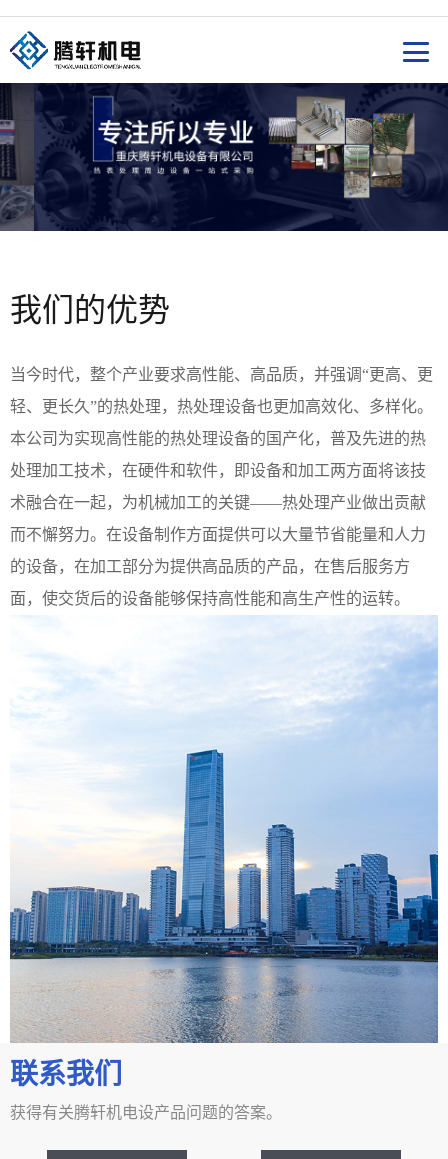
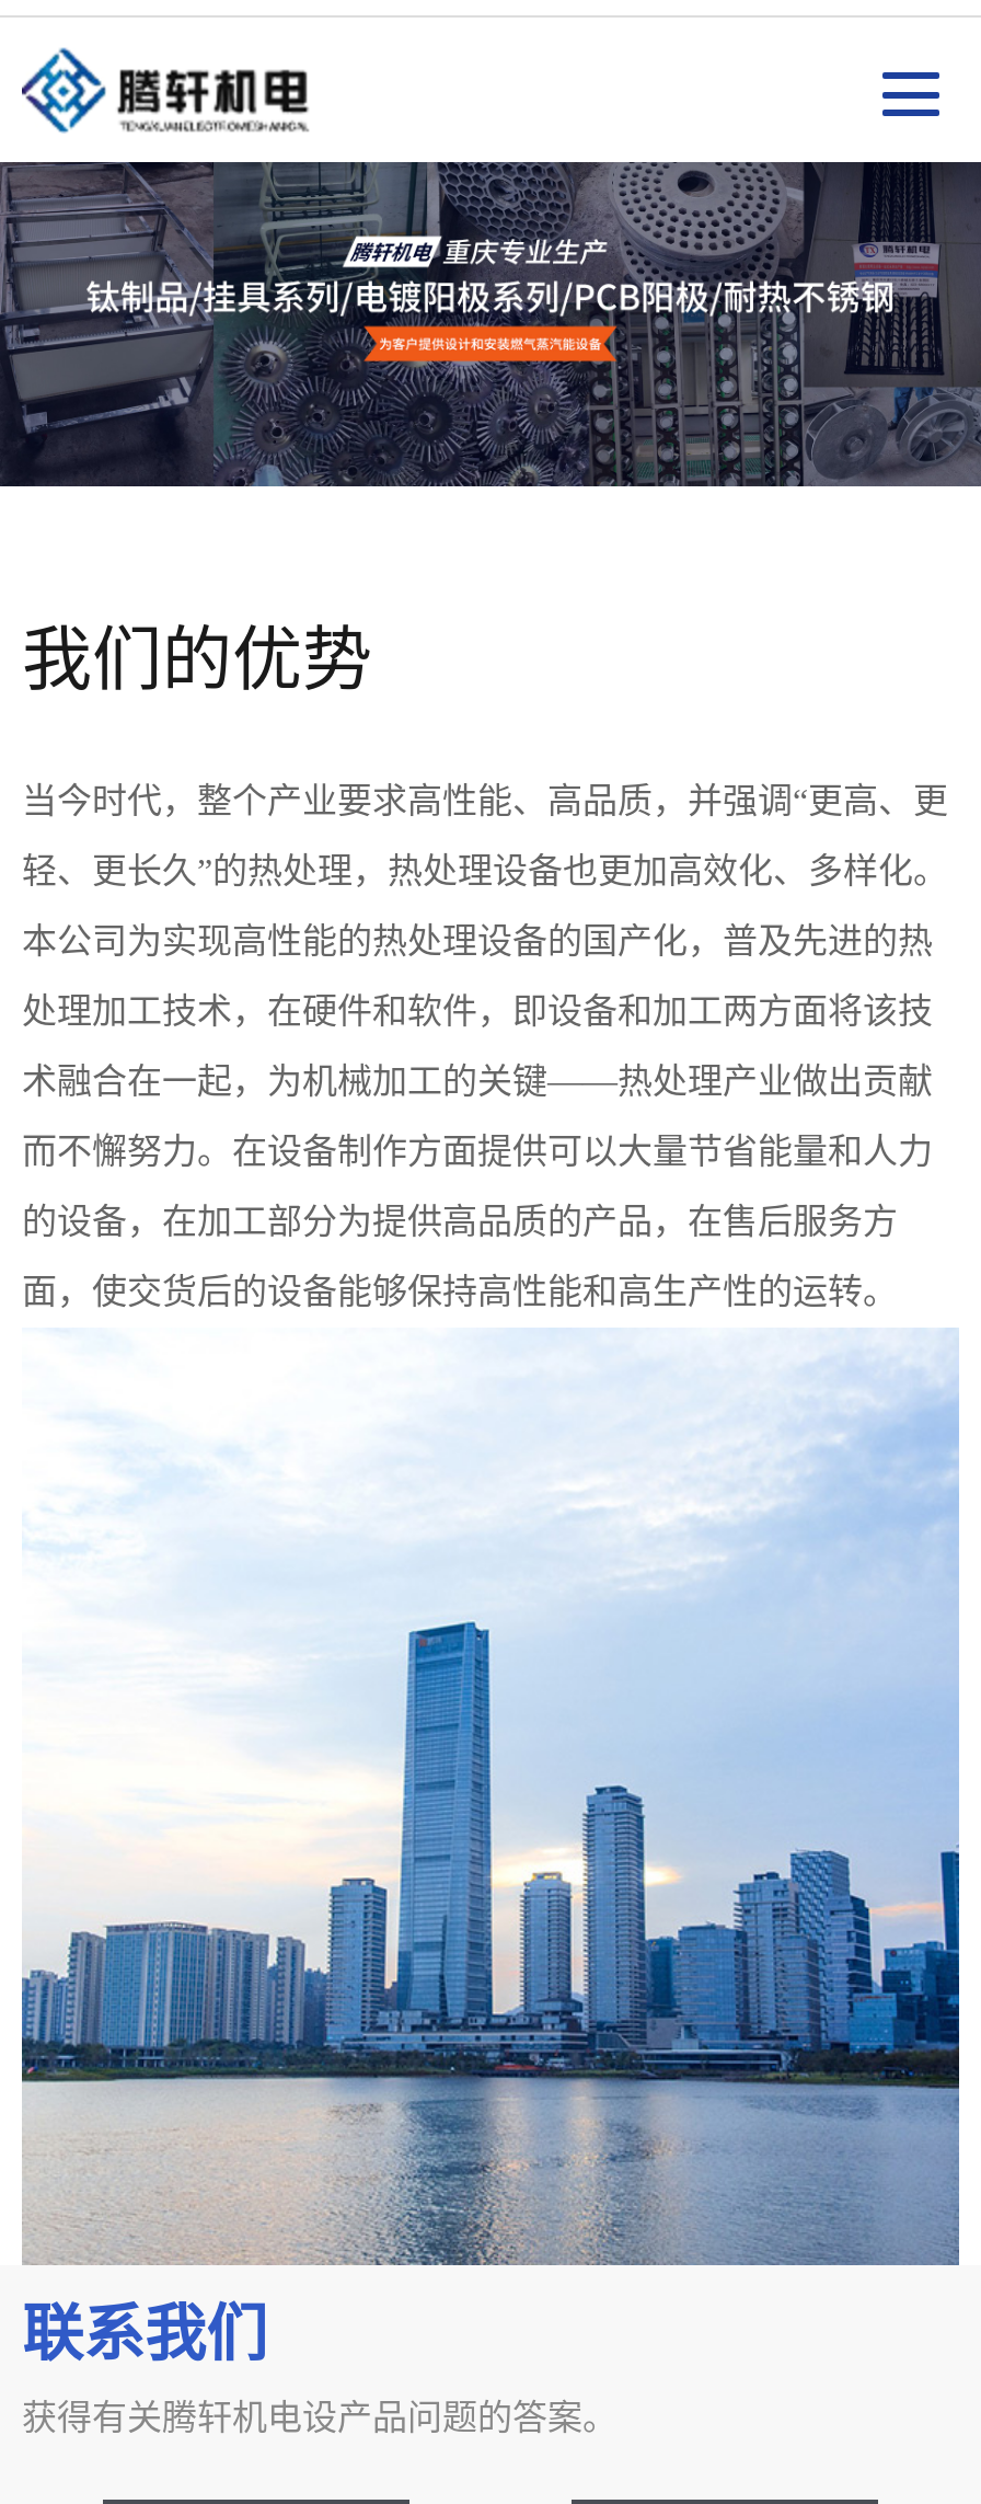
- [image]
+ [image]
